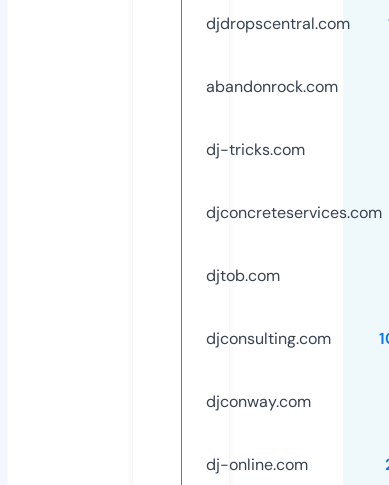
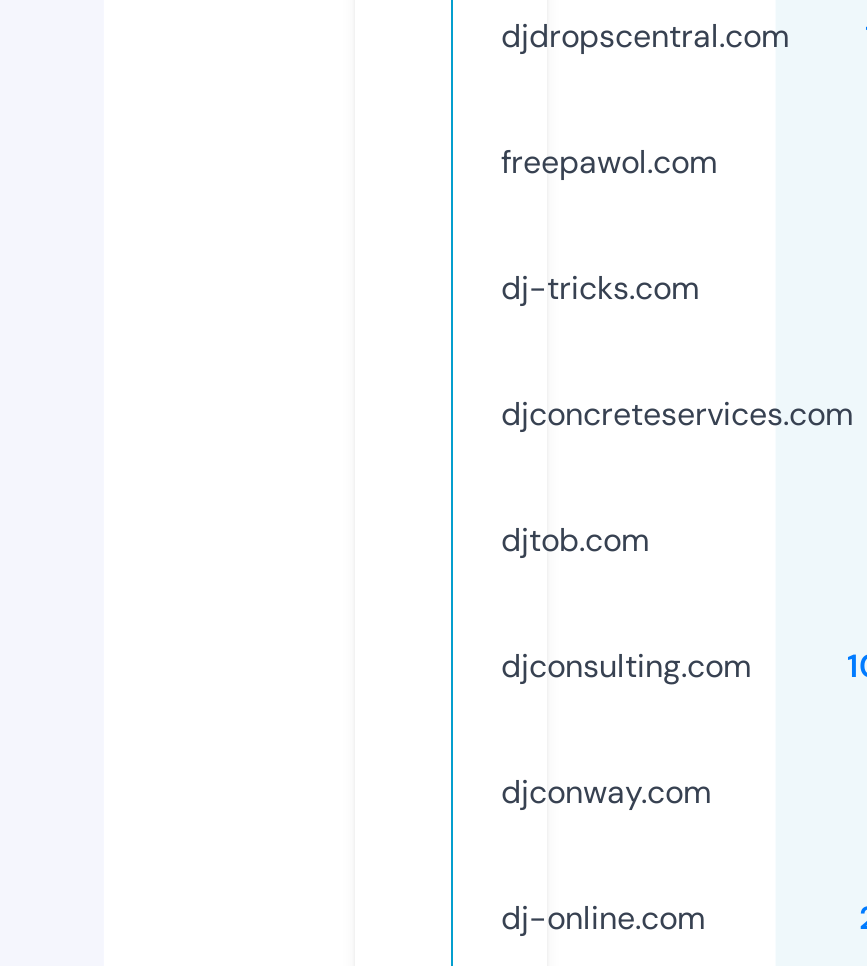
- abandonrock.com
+ freepawol.com
